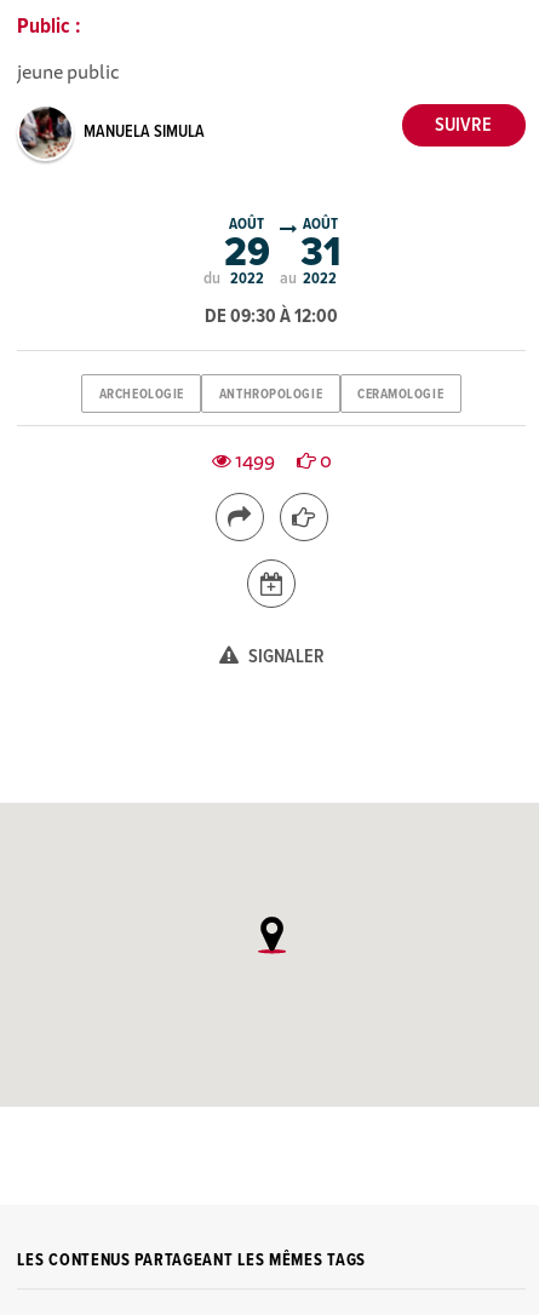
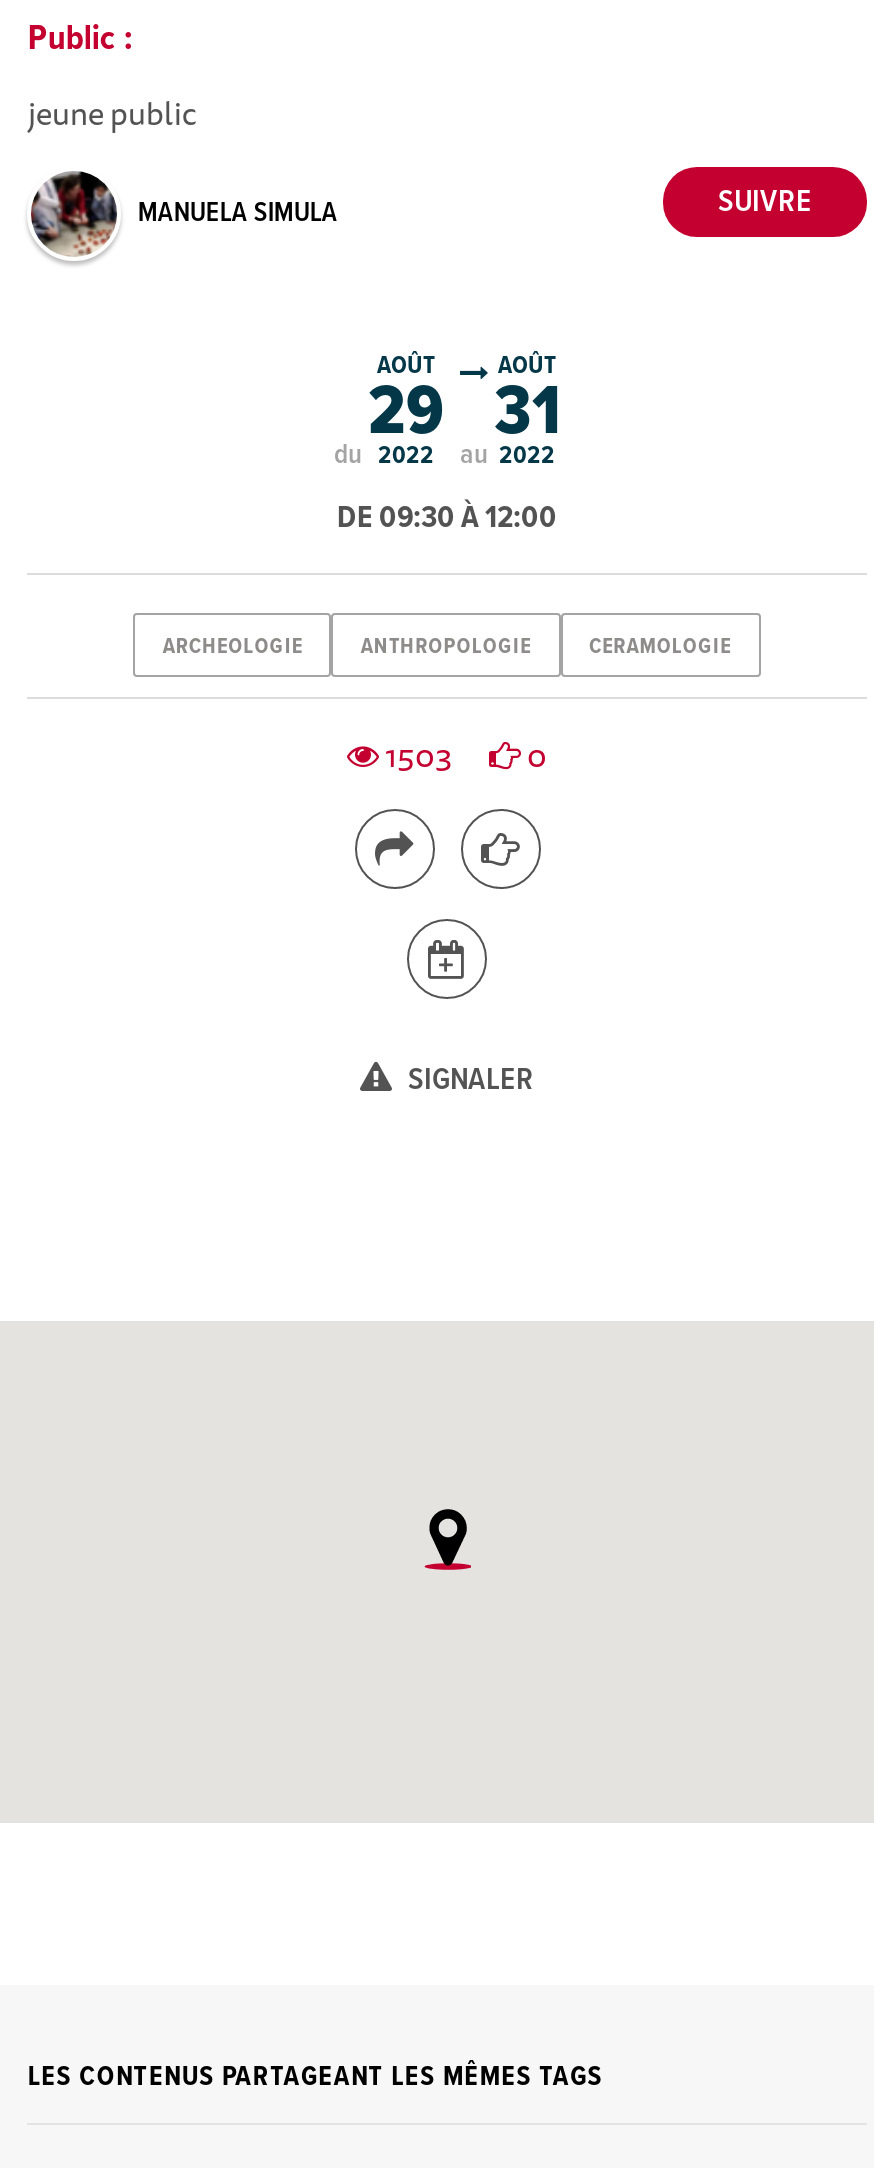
- 1499 0
+ 1503 0
